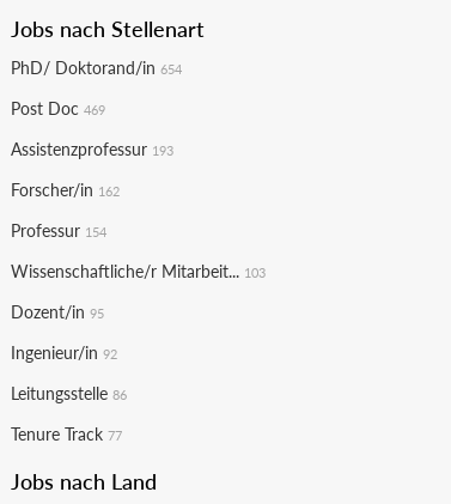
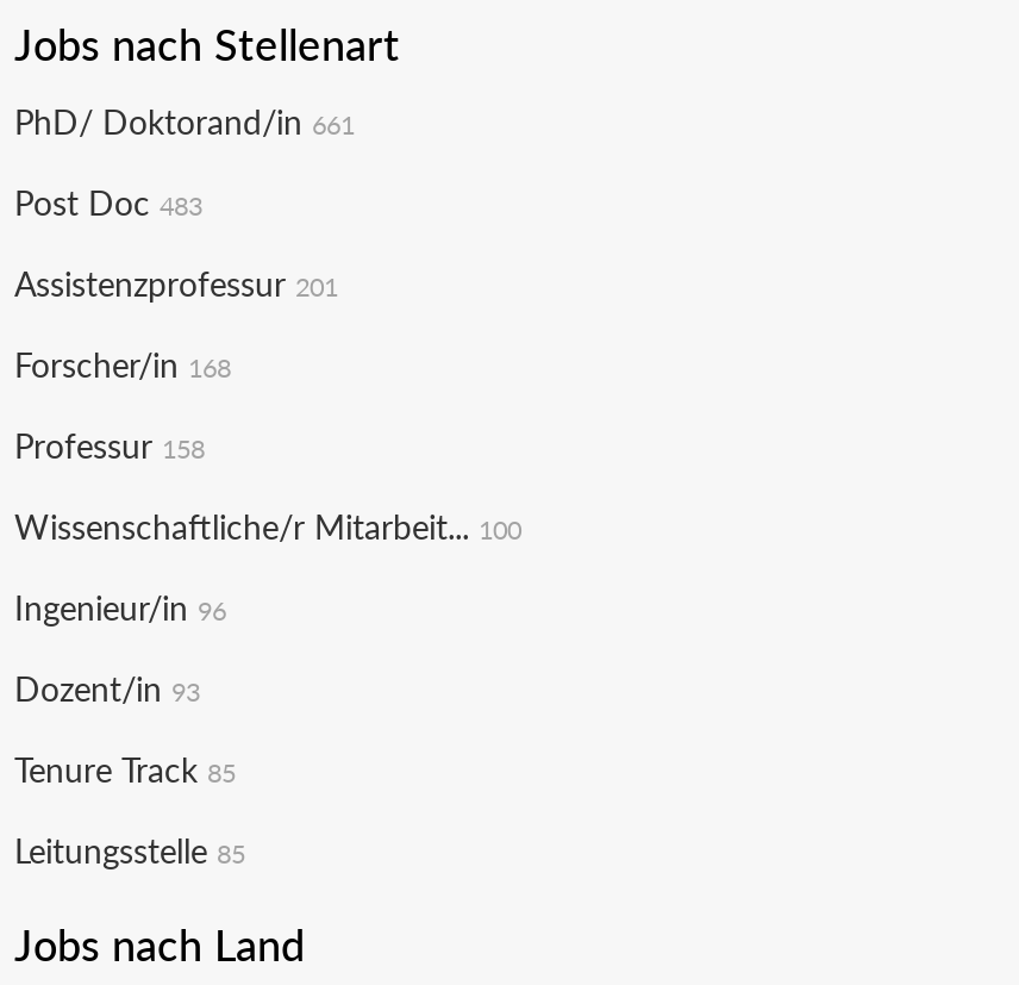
- PhD/ Doktorand/in 654
+ PhD/ Doktorand/in 661

- Post Doc 469
+ Post Doc 483

- Assistenzprofessur 193
+ Assistenzprofessur 201

- Forscher/in 162
+ Forscher/in 168

- Professur 154
+ Professur 158

- Wissenschaftliche/r Mitarbeit... 103
+ Wissenschaftliche/r Mitarbeit... 100

- Dozent/in 95
+ Ingenieur/in 96

- Ingenieur/in 92
+ Dozent/in 93

- Leitungsstelle 86
+ Tenure Track 85

- Tenure Track 77
+ Leitungsstelle 85
